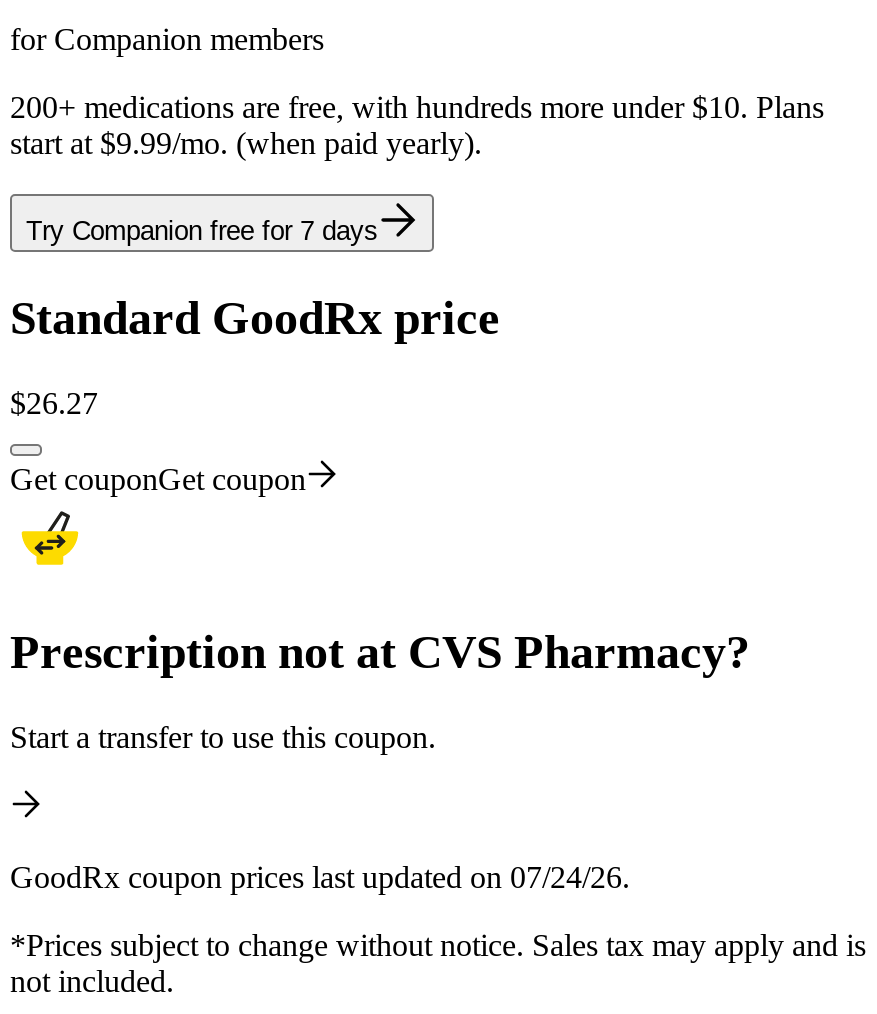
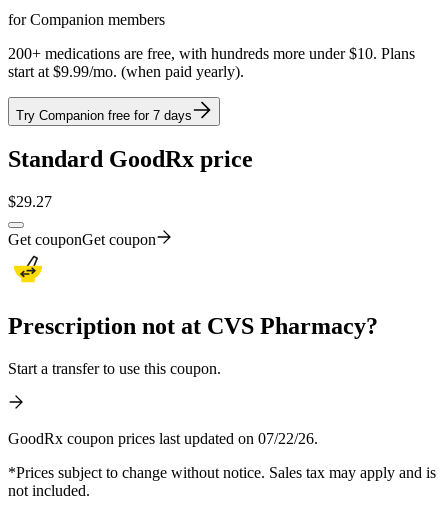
- $26.27
+ $29.27

- GoodRx coupon prices last updated on 07/24/26.
+ GoodRx coupon prices last updated on 07/22/26.
